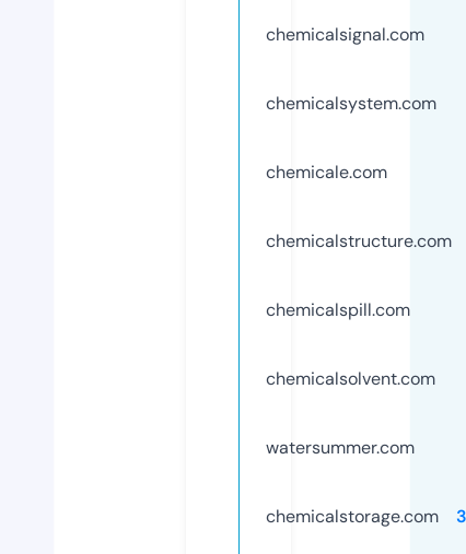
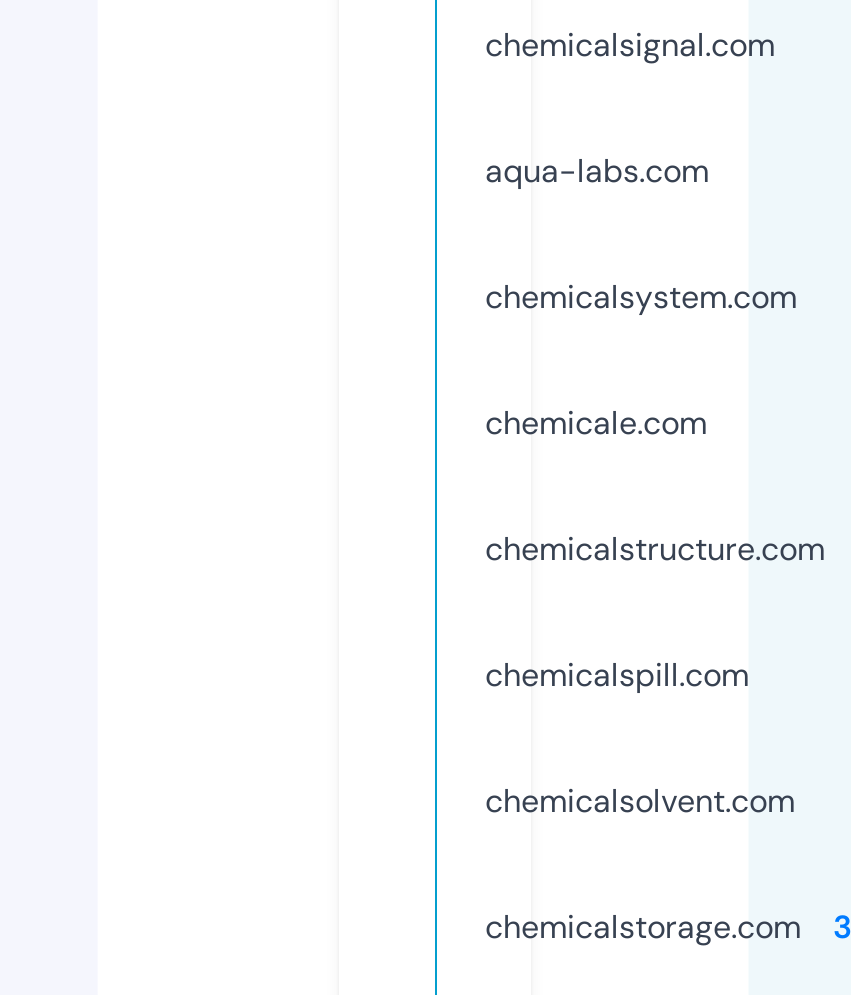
+ aqua-labs.com

moved down: chemicalsystem.com | chemicale.com | chemicalstructure.com | chemicalspill.com | chemicalsolvent.com

- watersummer.com
